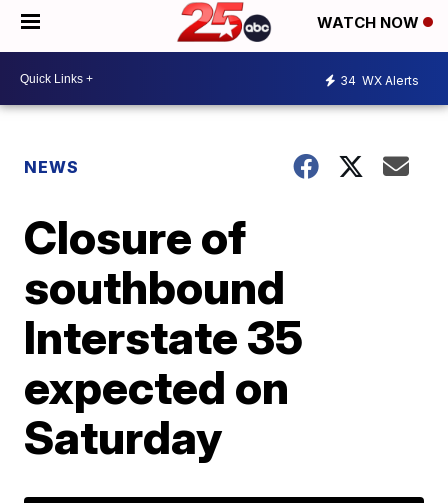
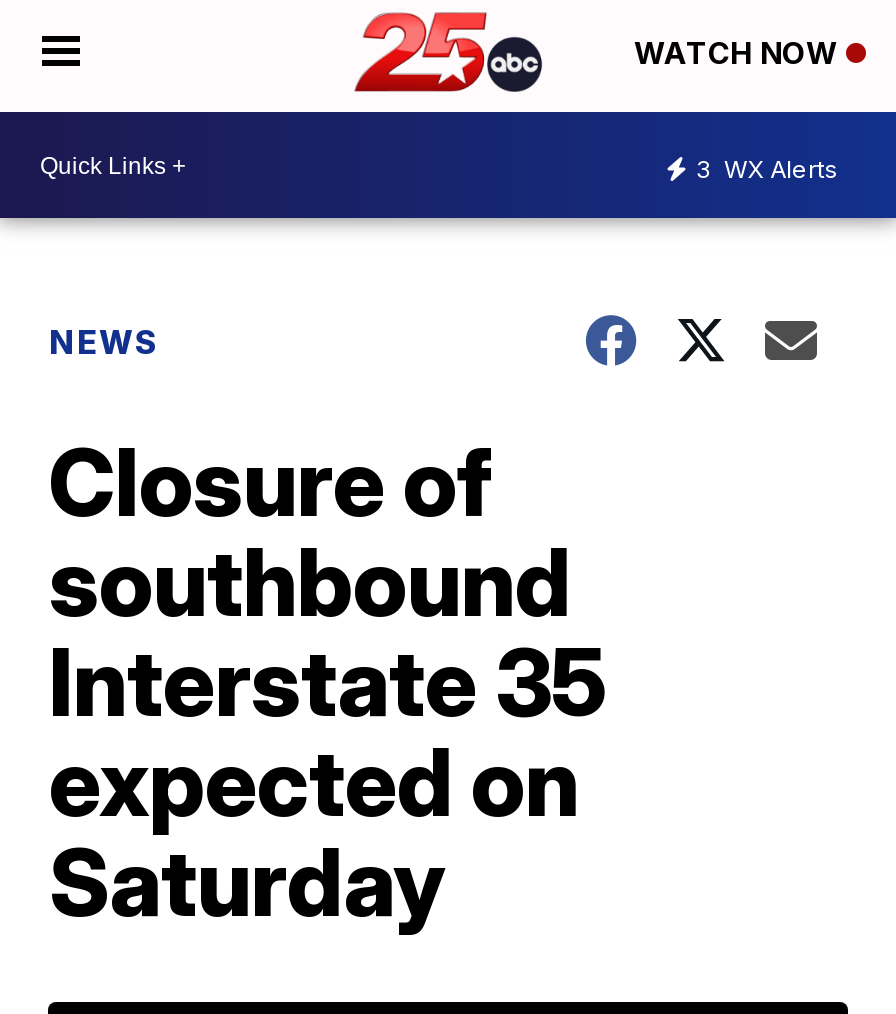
- 34 WX Alerts
+ 3 WX Alerts
